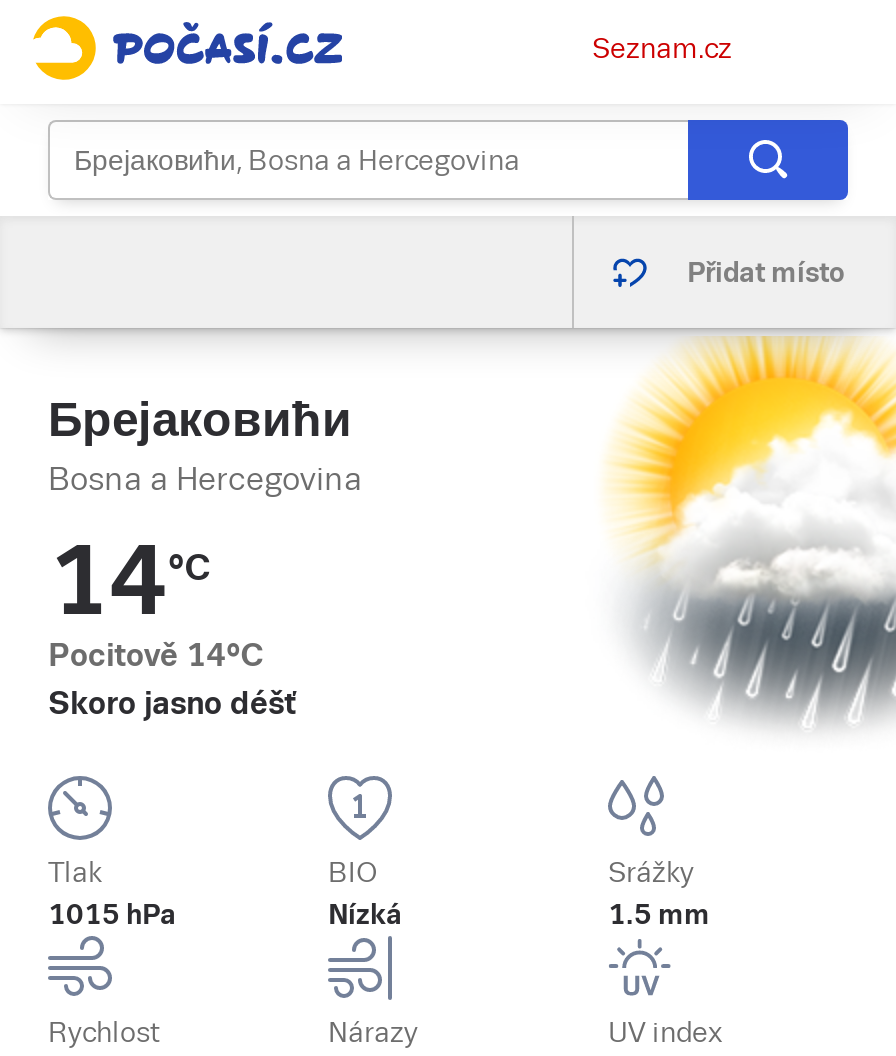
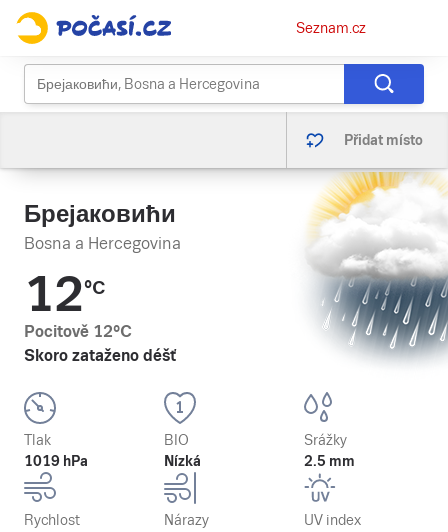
- [image]
+ [image]

- 14°C
+ 12°C

- Pocitově 14°C
+ Pocitově 12°C

- Skoro jasno déšť
+ Skoro zataženo déšť

- 1015 hPa
+ 1019 hPa

- 1.5 mm
+ 2.5 mm
